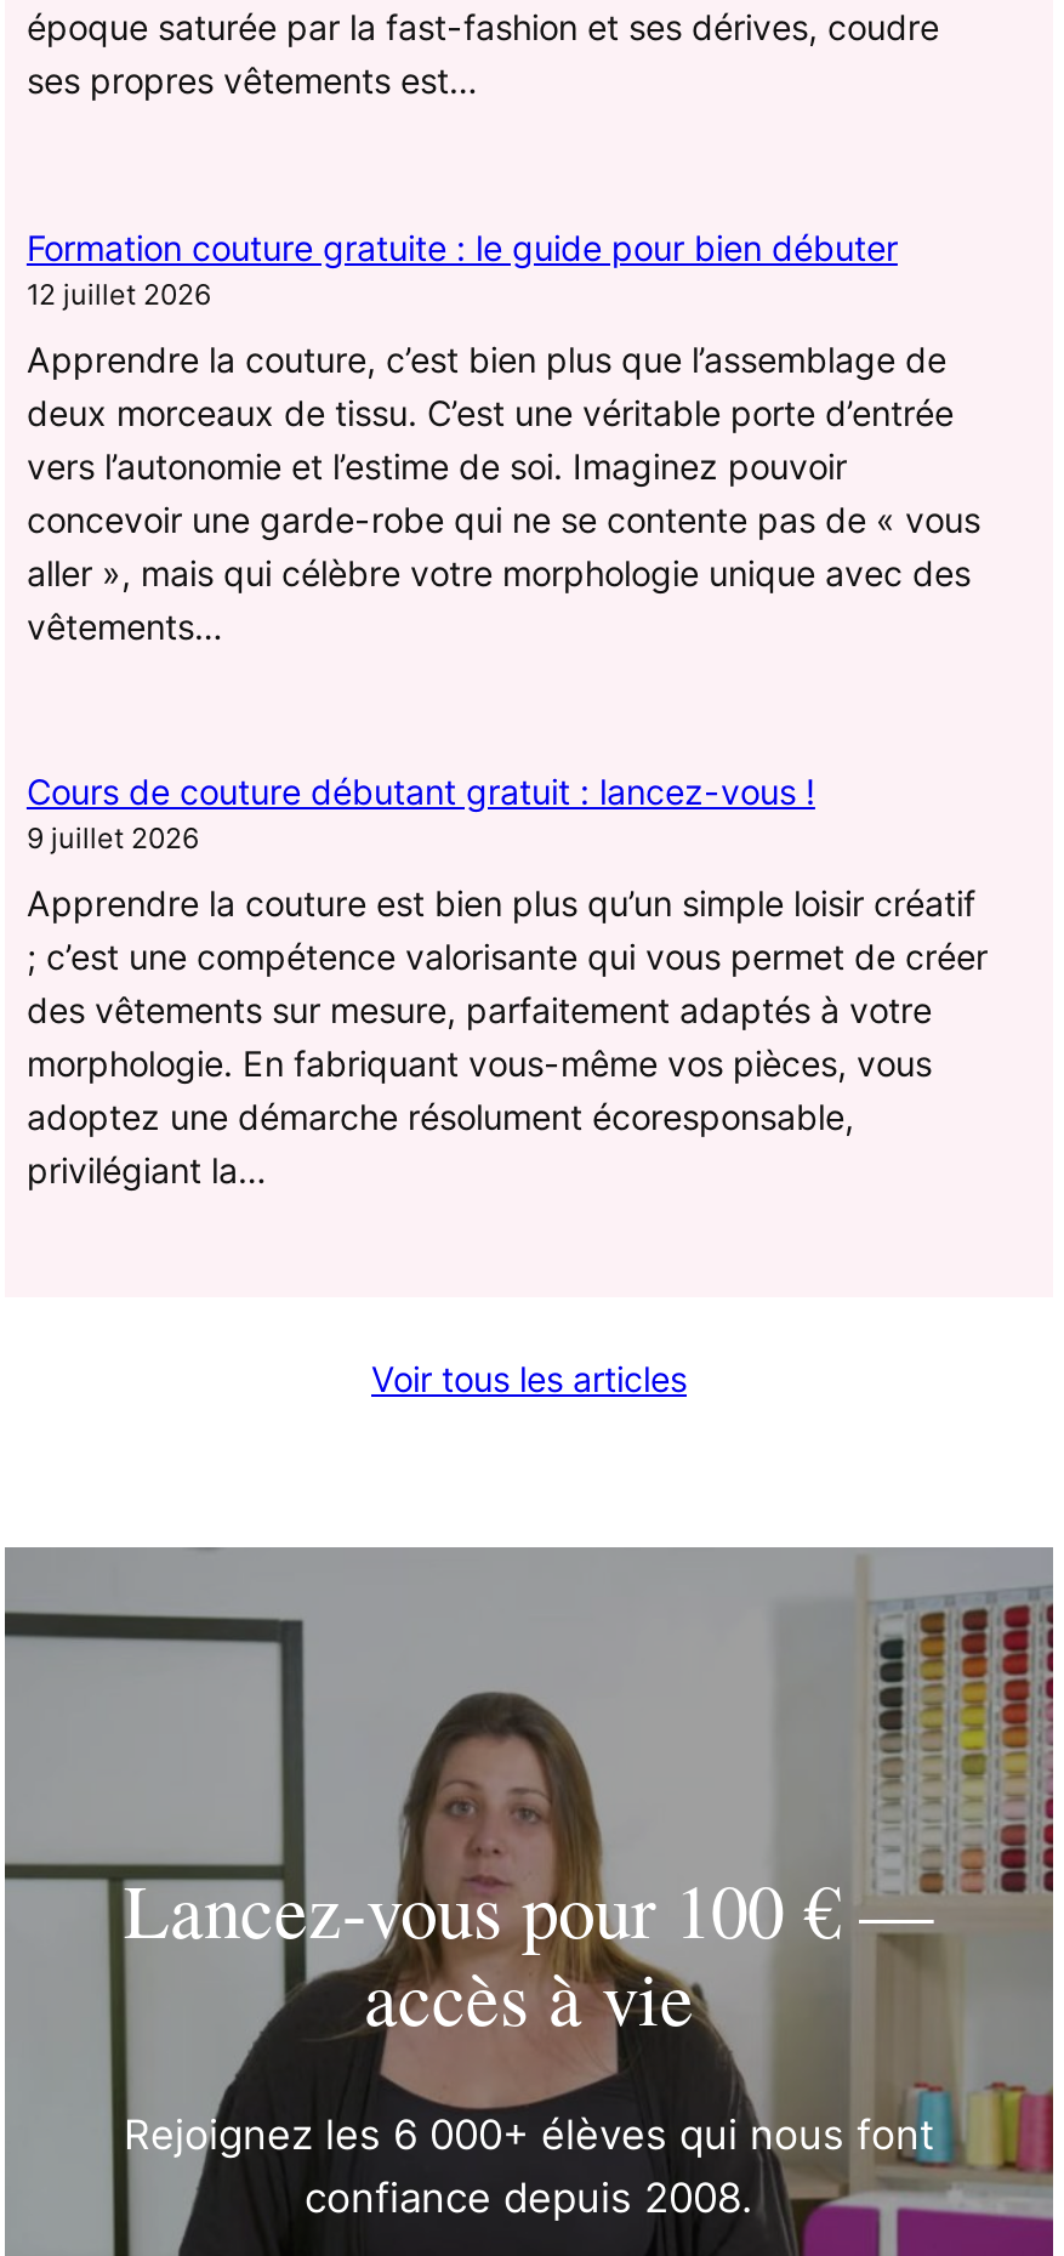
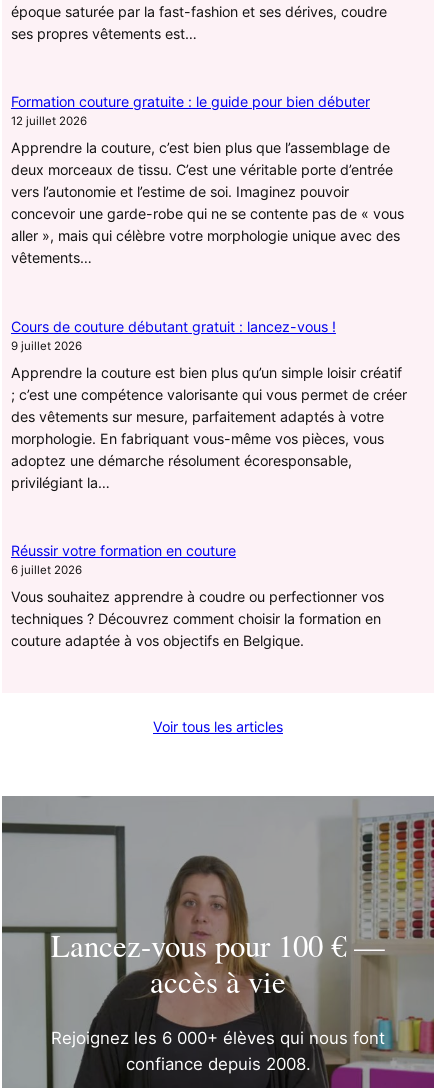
+ Réussir votre formation en couture
+ 6 juillet 2026
+ Vous souhaitez apprendre à coudre ou perfectionner vos
+ techniques ? Découvrez comment choisir la formation en
+ couture adaptée à vos objectifs en Belgique.
